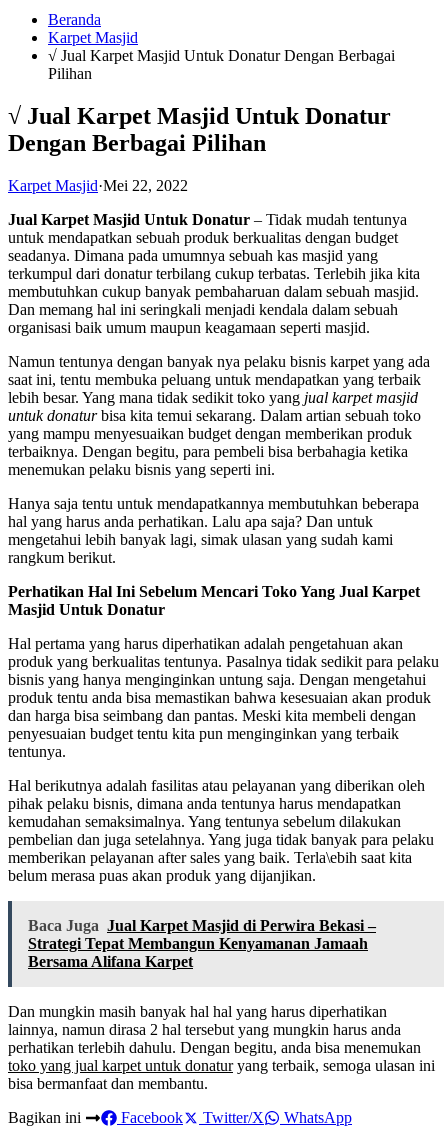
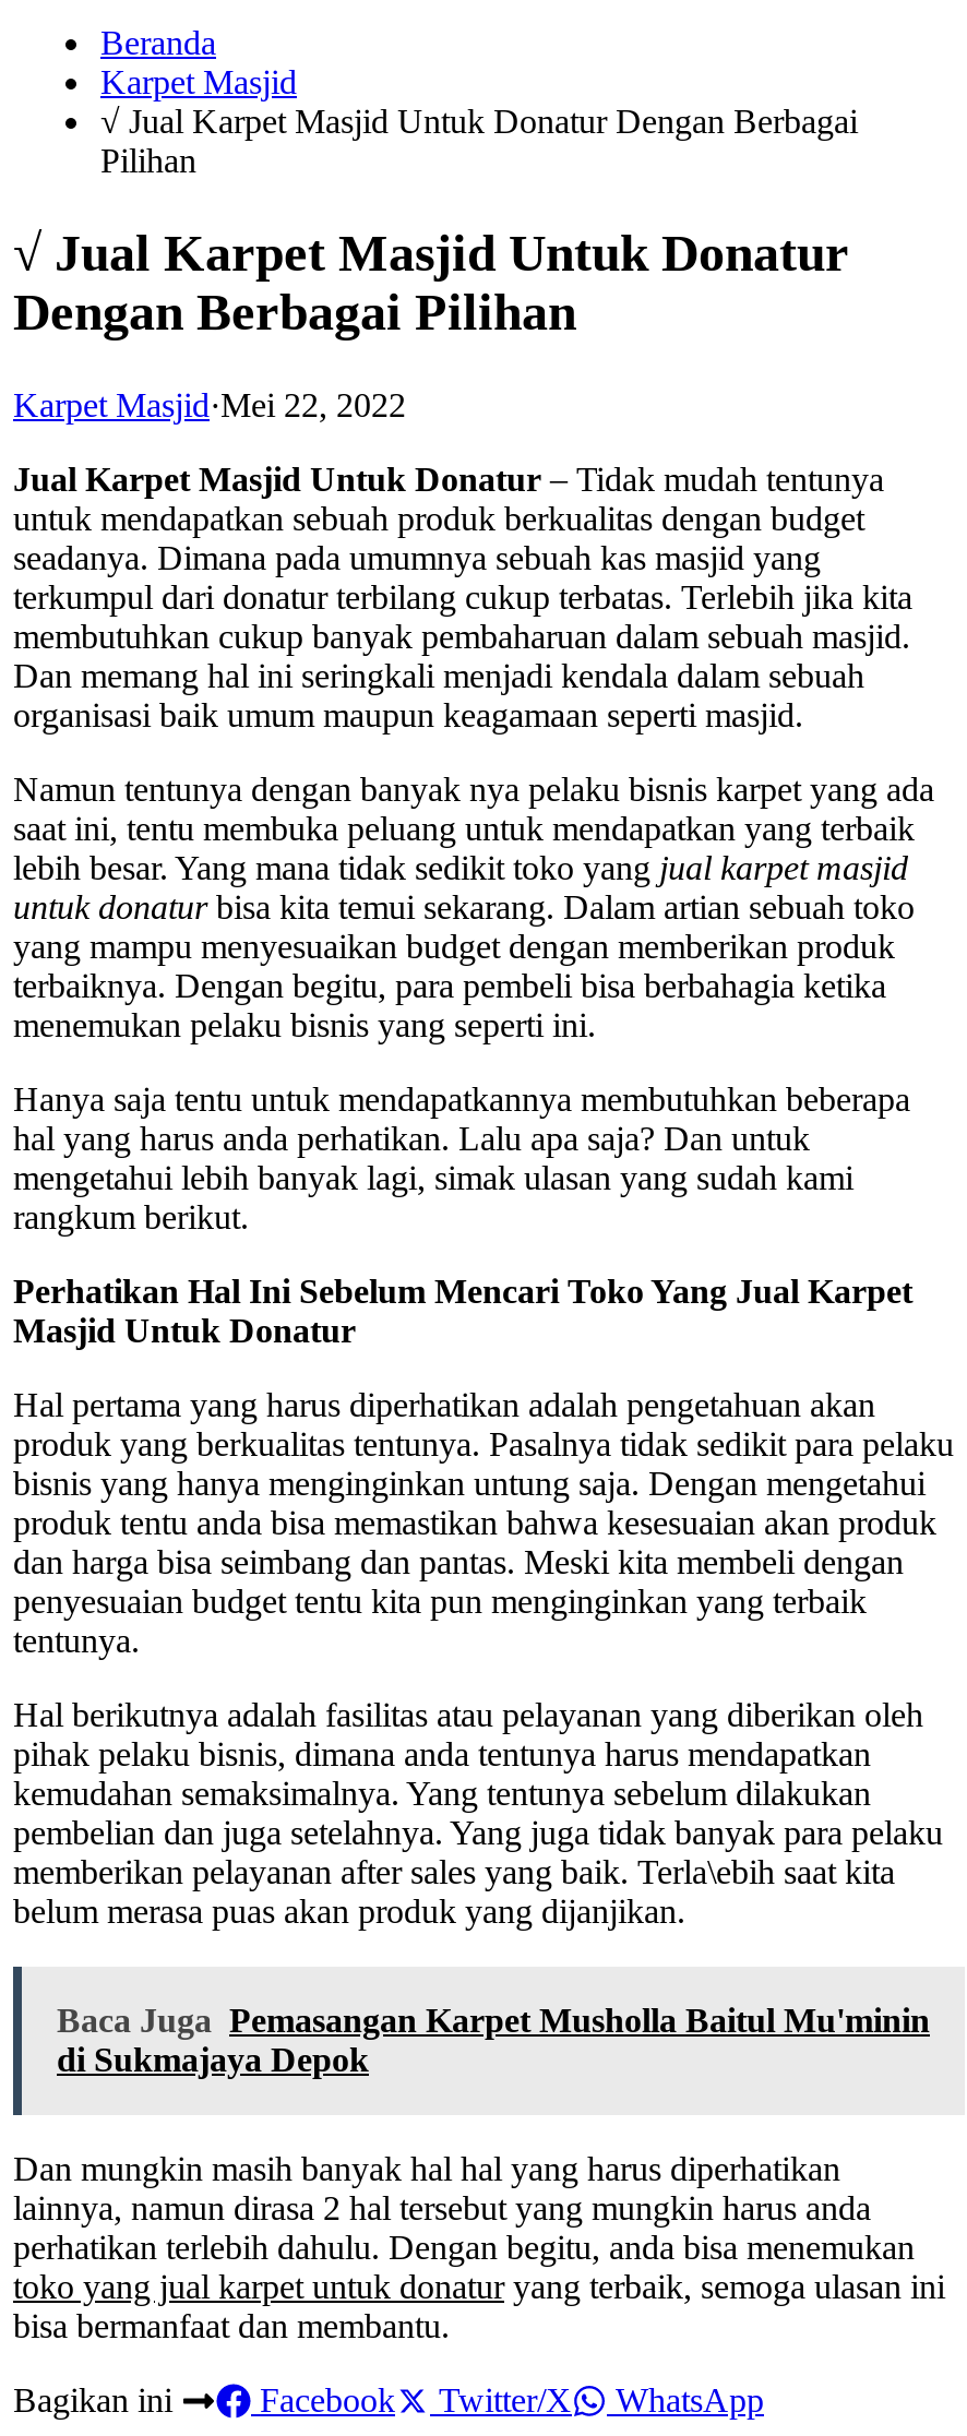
- Baca Juga Jual Karpet Masjid di Perwira Bekasi –
- Strategi Tepat Membangun Kenyamanan Jamaah
- Bersama Alifana Karpet
+ Baca Juga Pemasangan Karpet Musholla Baitul Mu'minin
+ di Sukmajaya Depok
